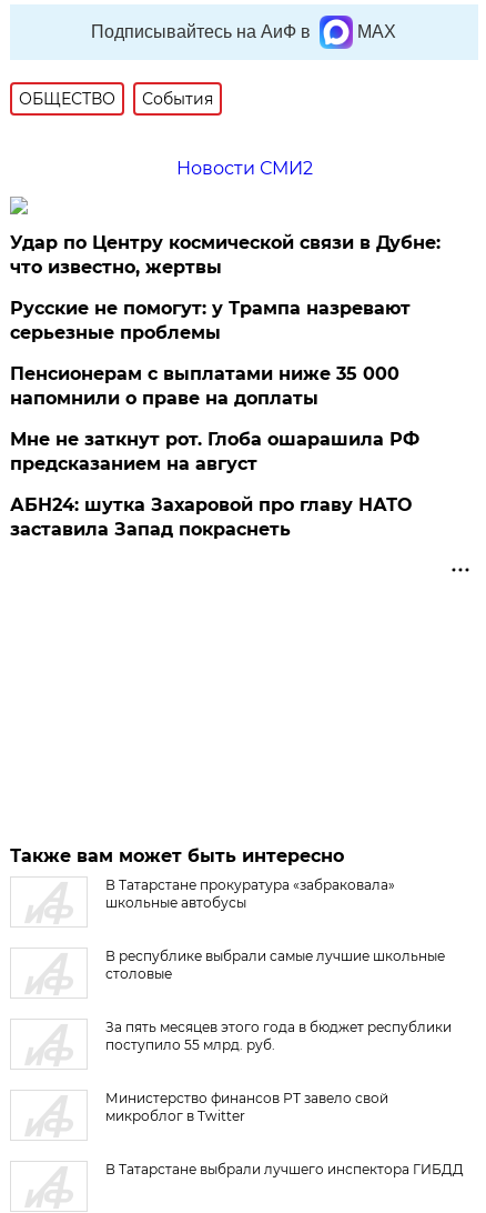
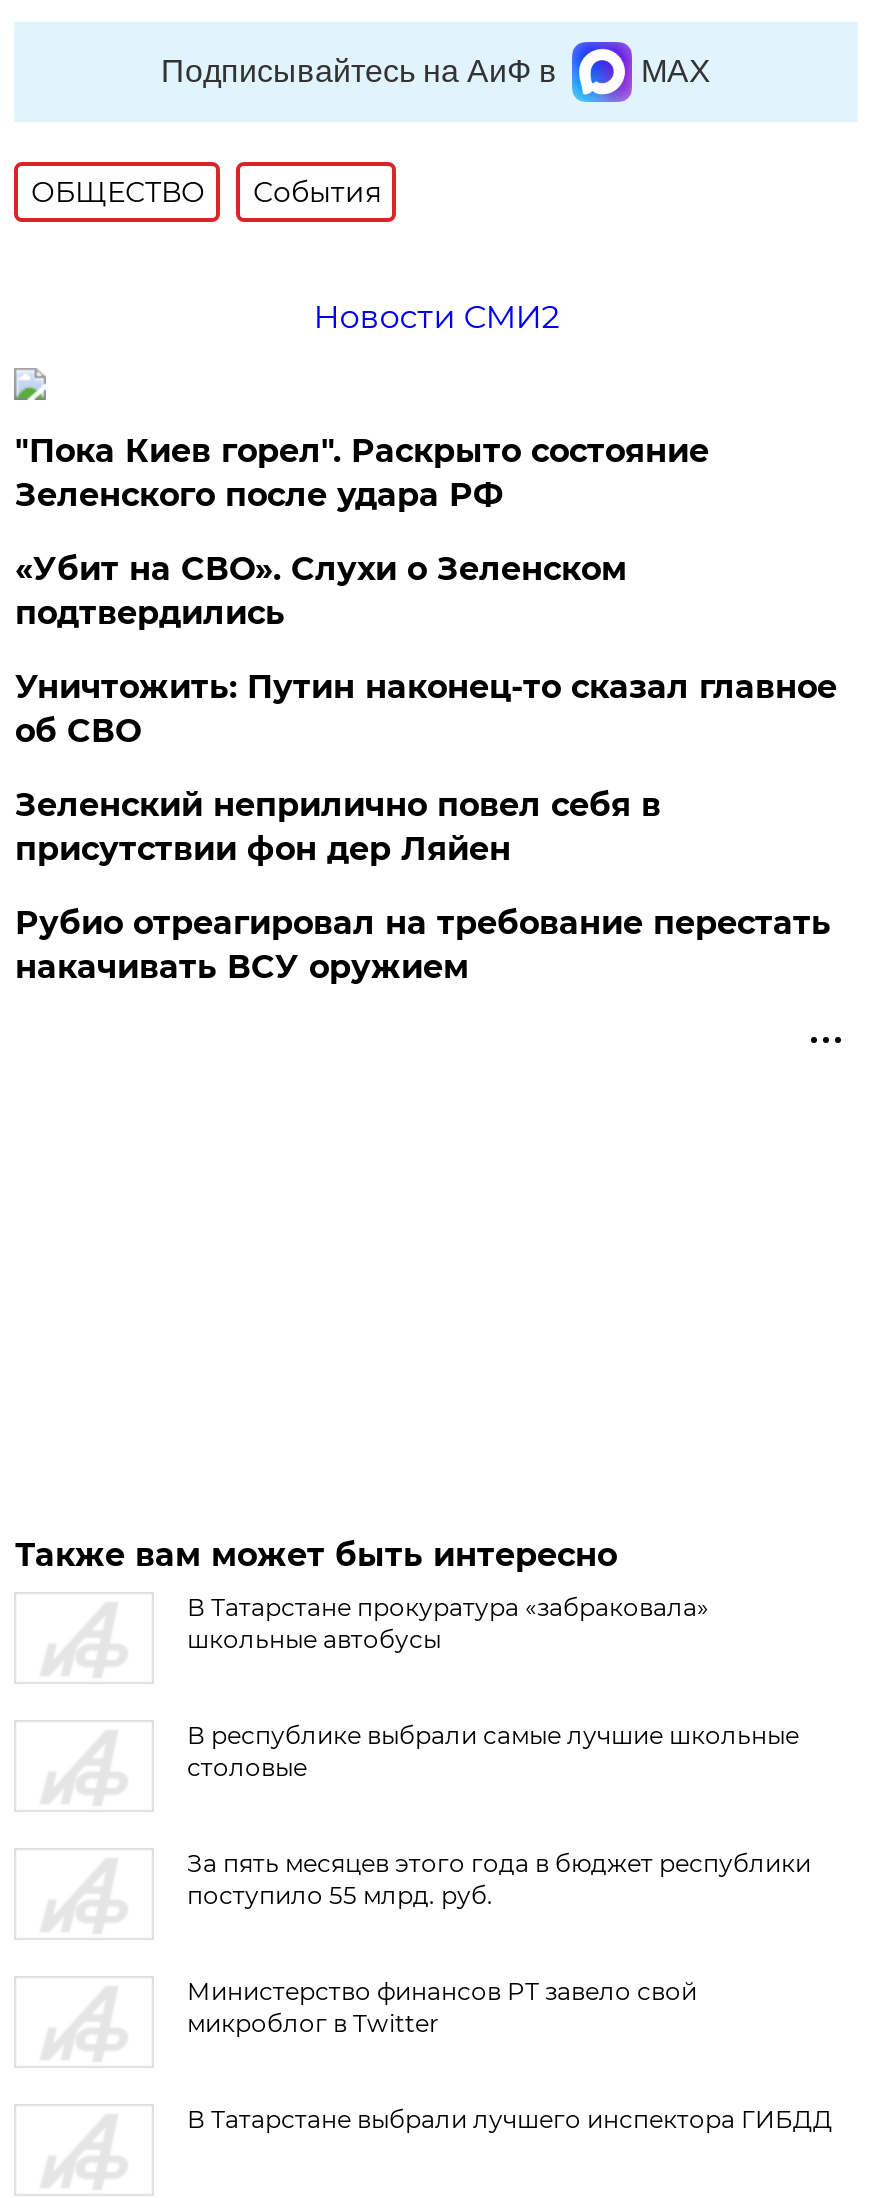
- Удар по Центру космической связи в Дубне:
- что известно, жертвы
+ "Пока Киев горел". Раскрыто состояние
+ Зеленского после удара РФ

- Русские не помогут: у Трампа назревают
- серьезные проблемы
+ «Убит на СВО». Слухи о Зеленском
+ подтвердились

- Пенсионерам с выплатами ниже 35 000
- напомнили о праве на доплаты
+ Уничтожить: Путин наконец-то сказал главное
+ об СВО

- Мне не заткнут рот. Глоба ошарашила РФ
- предсказанием на август
+ Зеленский неприлично повел cебя в
+ присутствии фон дер Ляйен

- АБН24: шутка Захаровой про главу НАТО
- заставила Запад покраснеть
+ Рубио отреагировал на требование перестать
+ накачивать ВСУ оружием
